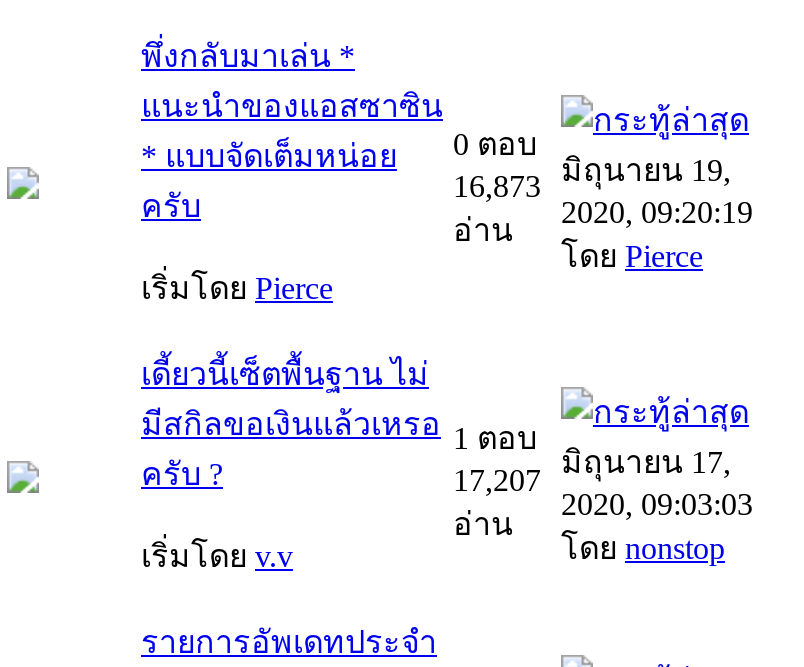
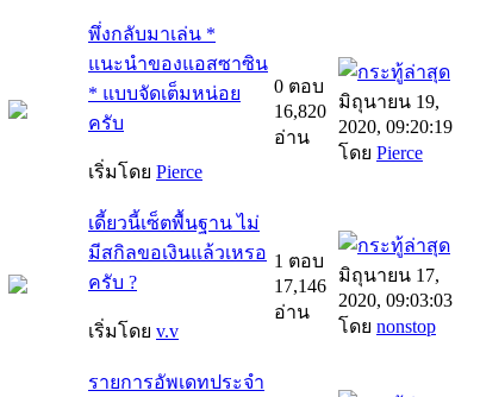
- 16,873 มิถุนายน 19,
+ 16,820 มิถุนายน 19,

- 17,207
+ 17,146
